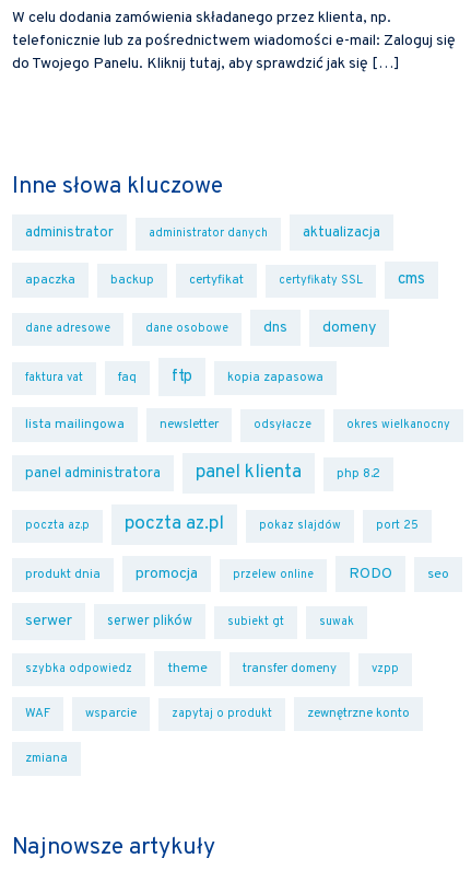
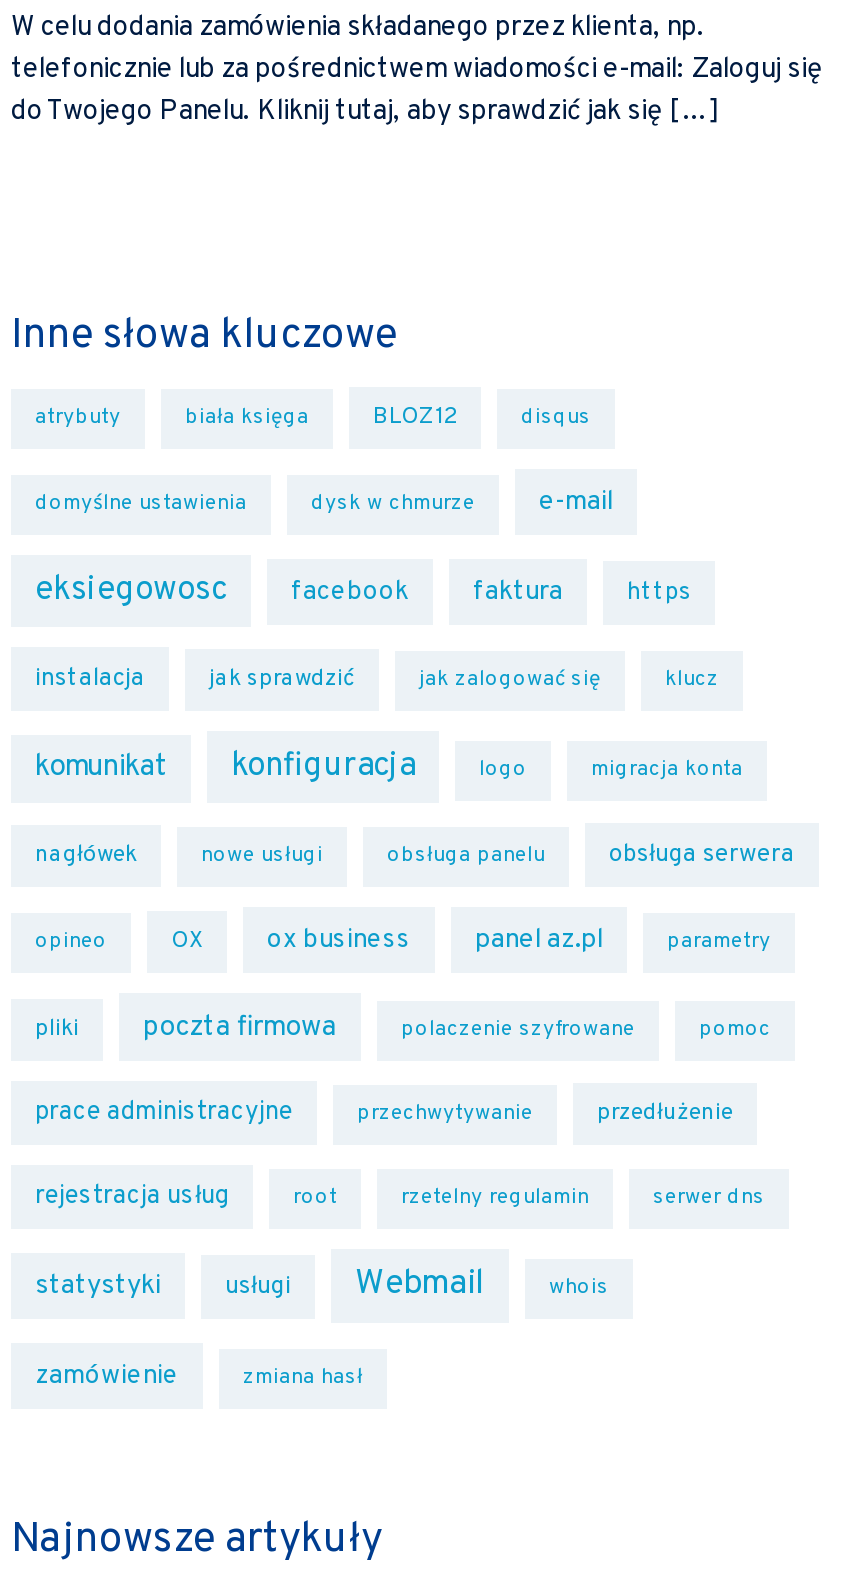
- administrator
- administrator danych
- aktualizacja
+ atrybuty
+ biała księga
+ BLOZ12
+ disqus

- apaczka
- backup
- certyfikat
- certyfikaty SSL
- cms
+ domyślne ustawienia
+ dysk w chmurze
+ e-mail

- dane adresowe
- dane osobowe
- dns
- domeny
+ eksiegowosc
+ facebook
+ faktura
+ https

- faktura vat
- faq
- ftp
- kopia zapasowa
+ instalacja
+ jak sprawdzić
+ jak zalogować się
+ klucz

- lista mailingowa
- newsletter
- odsyłacze
- okres wielkanocny
+ komunikat
+ konfiguracja
+ logo
+ migracja konta

- panel administratora
- panel klienta
- php 8.2
+ nagłówek
+ nowe usługi
+ obsługa panelu
+ obsługa serwera

- poczta az.p
- poczta az.pl
- pokaz slajdów
- port 25
+ opineo
+ OX
+ ox business
+ panel az.pl
+ parametry

- produkt dnia
- promocja
- przelew online
- RODO
- seo
+ pliki
+ poczta firmowa
+ polaczenie szyfrowane
+ pomoc

- serwer
- serwer plików
- subiekt gt
- suwak
+ prace administracyjne
+ przechwytywanie
+ przedłużenie

- szybka odpowiedz
- theme
- transfer domeny
- vzpp
+ rejestracja usług
+ root
+ rzetelny regulamin
+ serwer dns

- WAF
- wsparcie
- zapytaj o produkt
- zewnętrzne konto
+ statystyki
+ usługi
+ Webmail
+ whois

- zmiana
+ zamówienie
+ zmiana hasł
